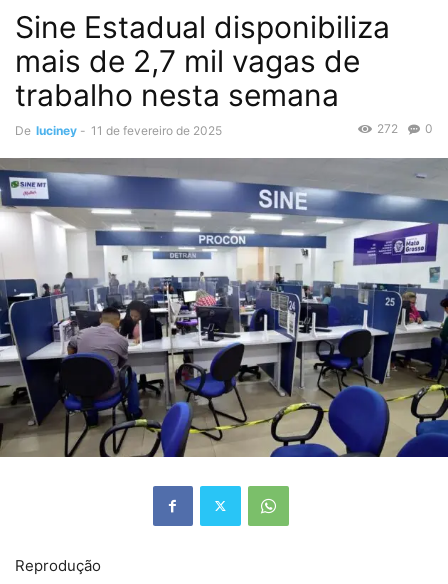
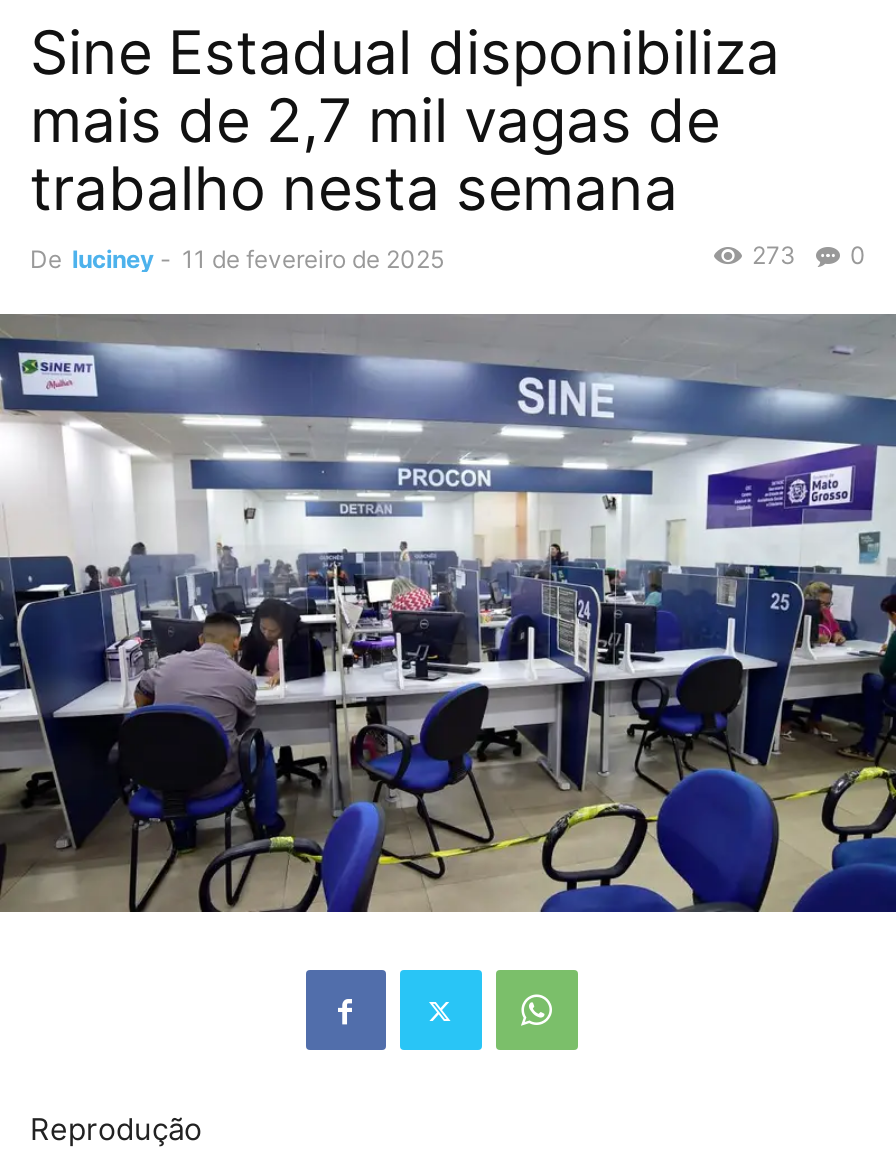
- 272 0
+ 273 0
